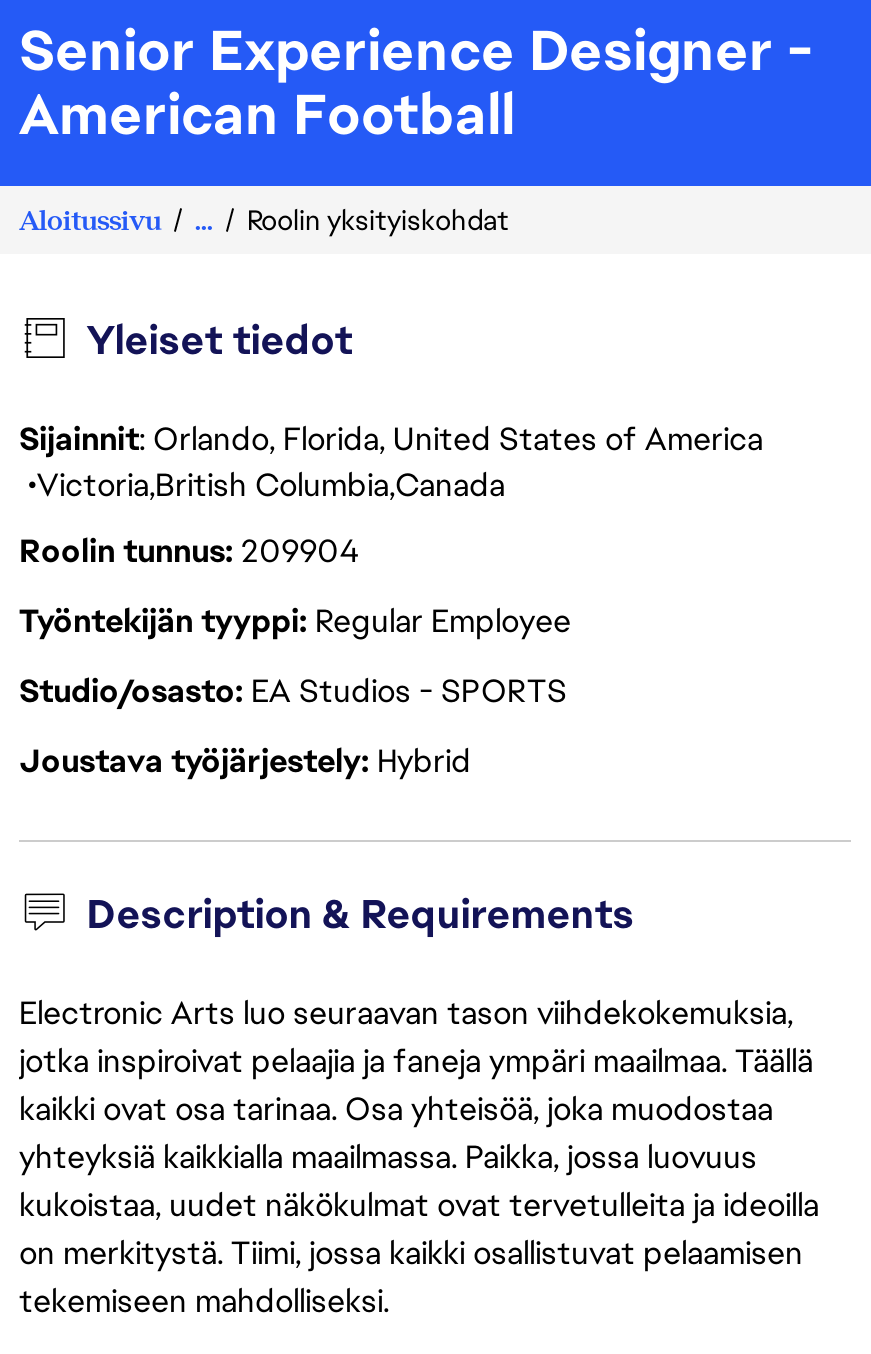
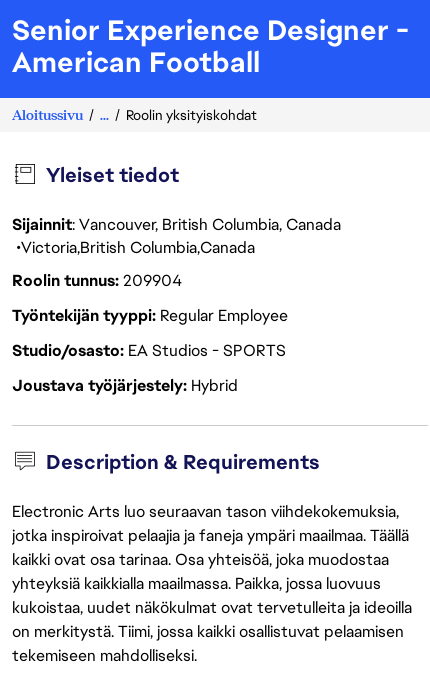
- Sijainnit: Orlando, Florida, United States of America
+ Sijainnit: Vancouver, British Columbia, Canada
